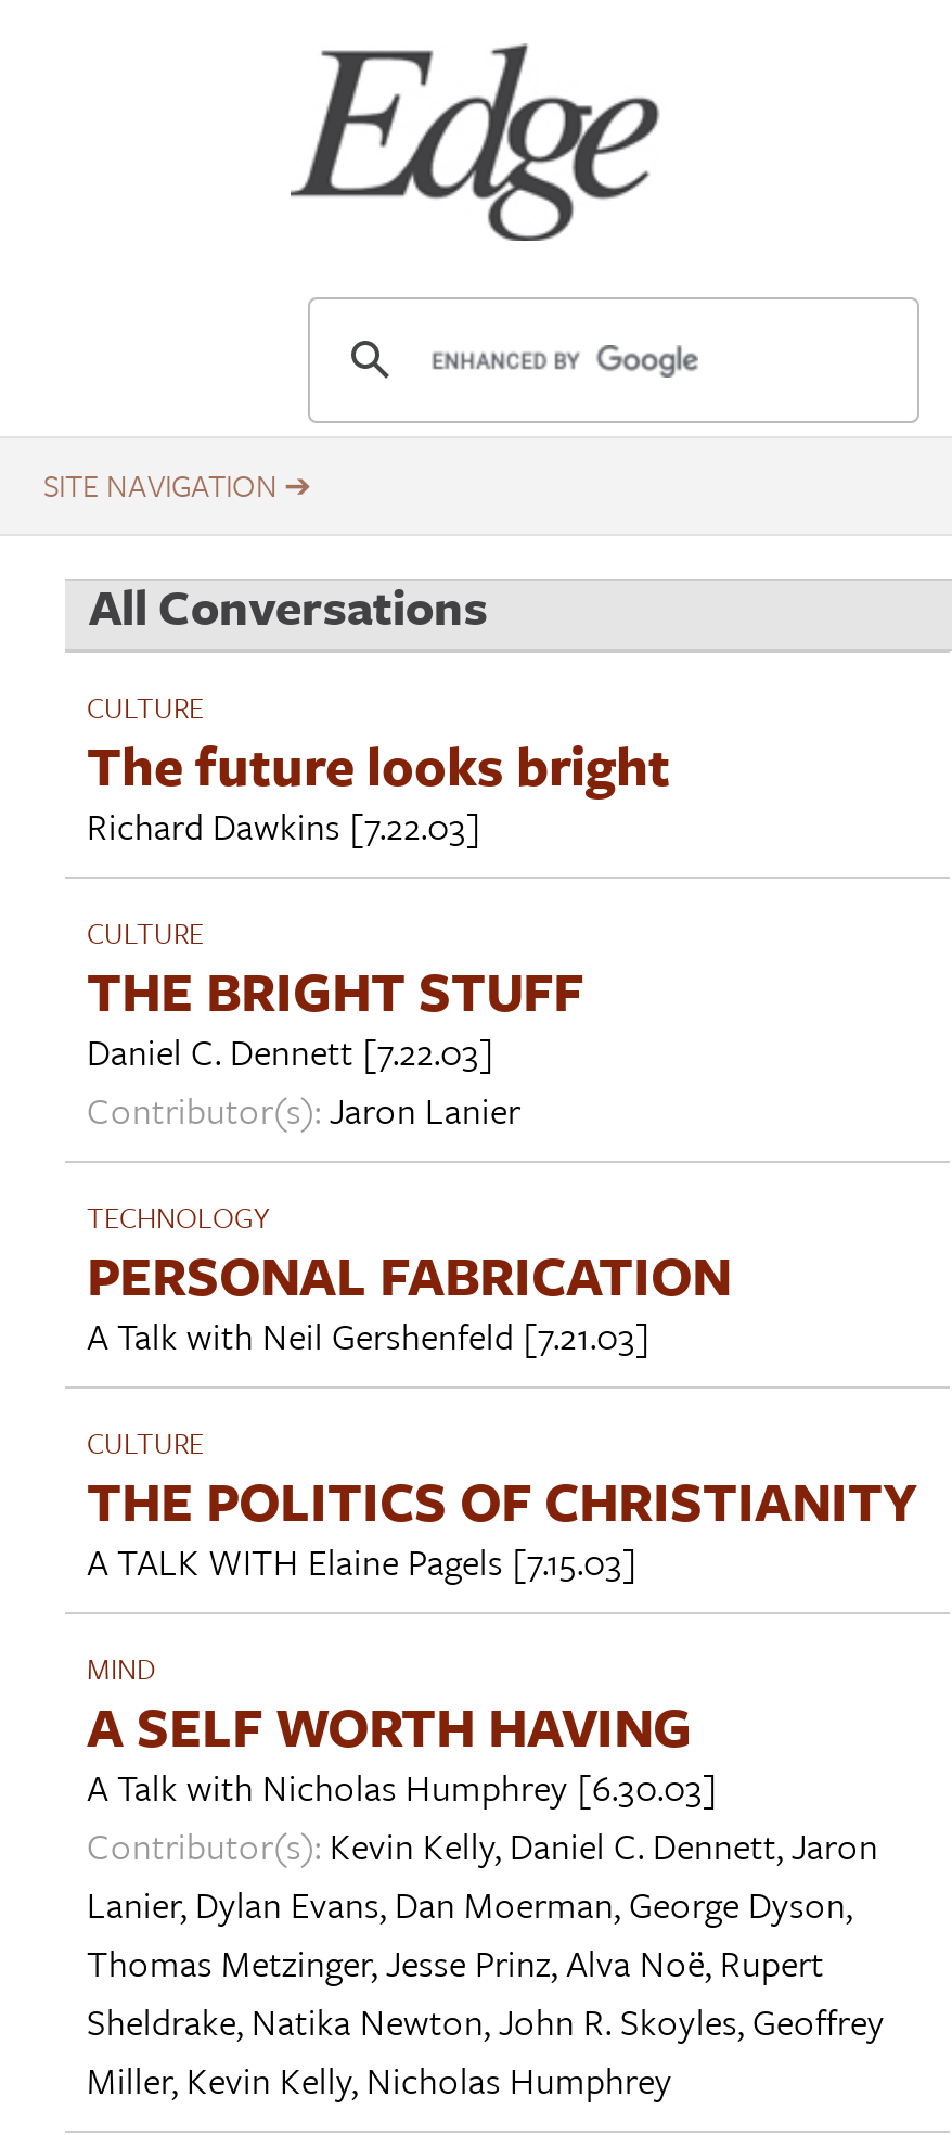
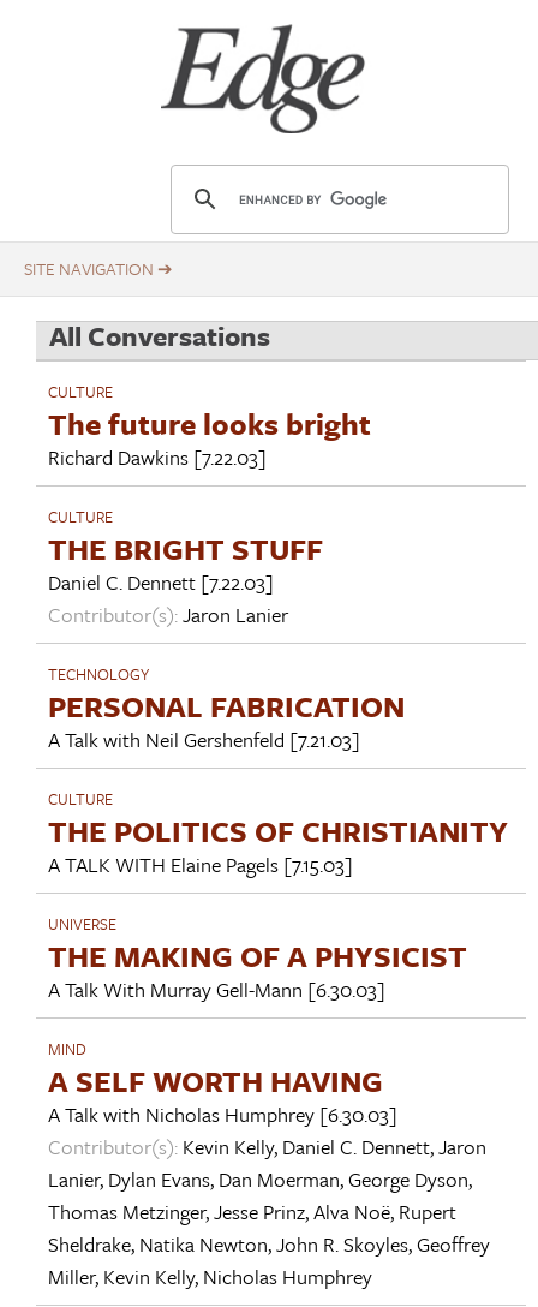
+ UNIVERSE
+ THE MAKING OF A PHYSICIST
+ A Talk With Murray Gell-Mann [6.30.03]
